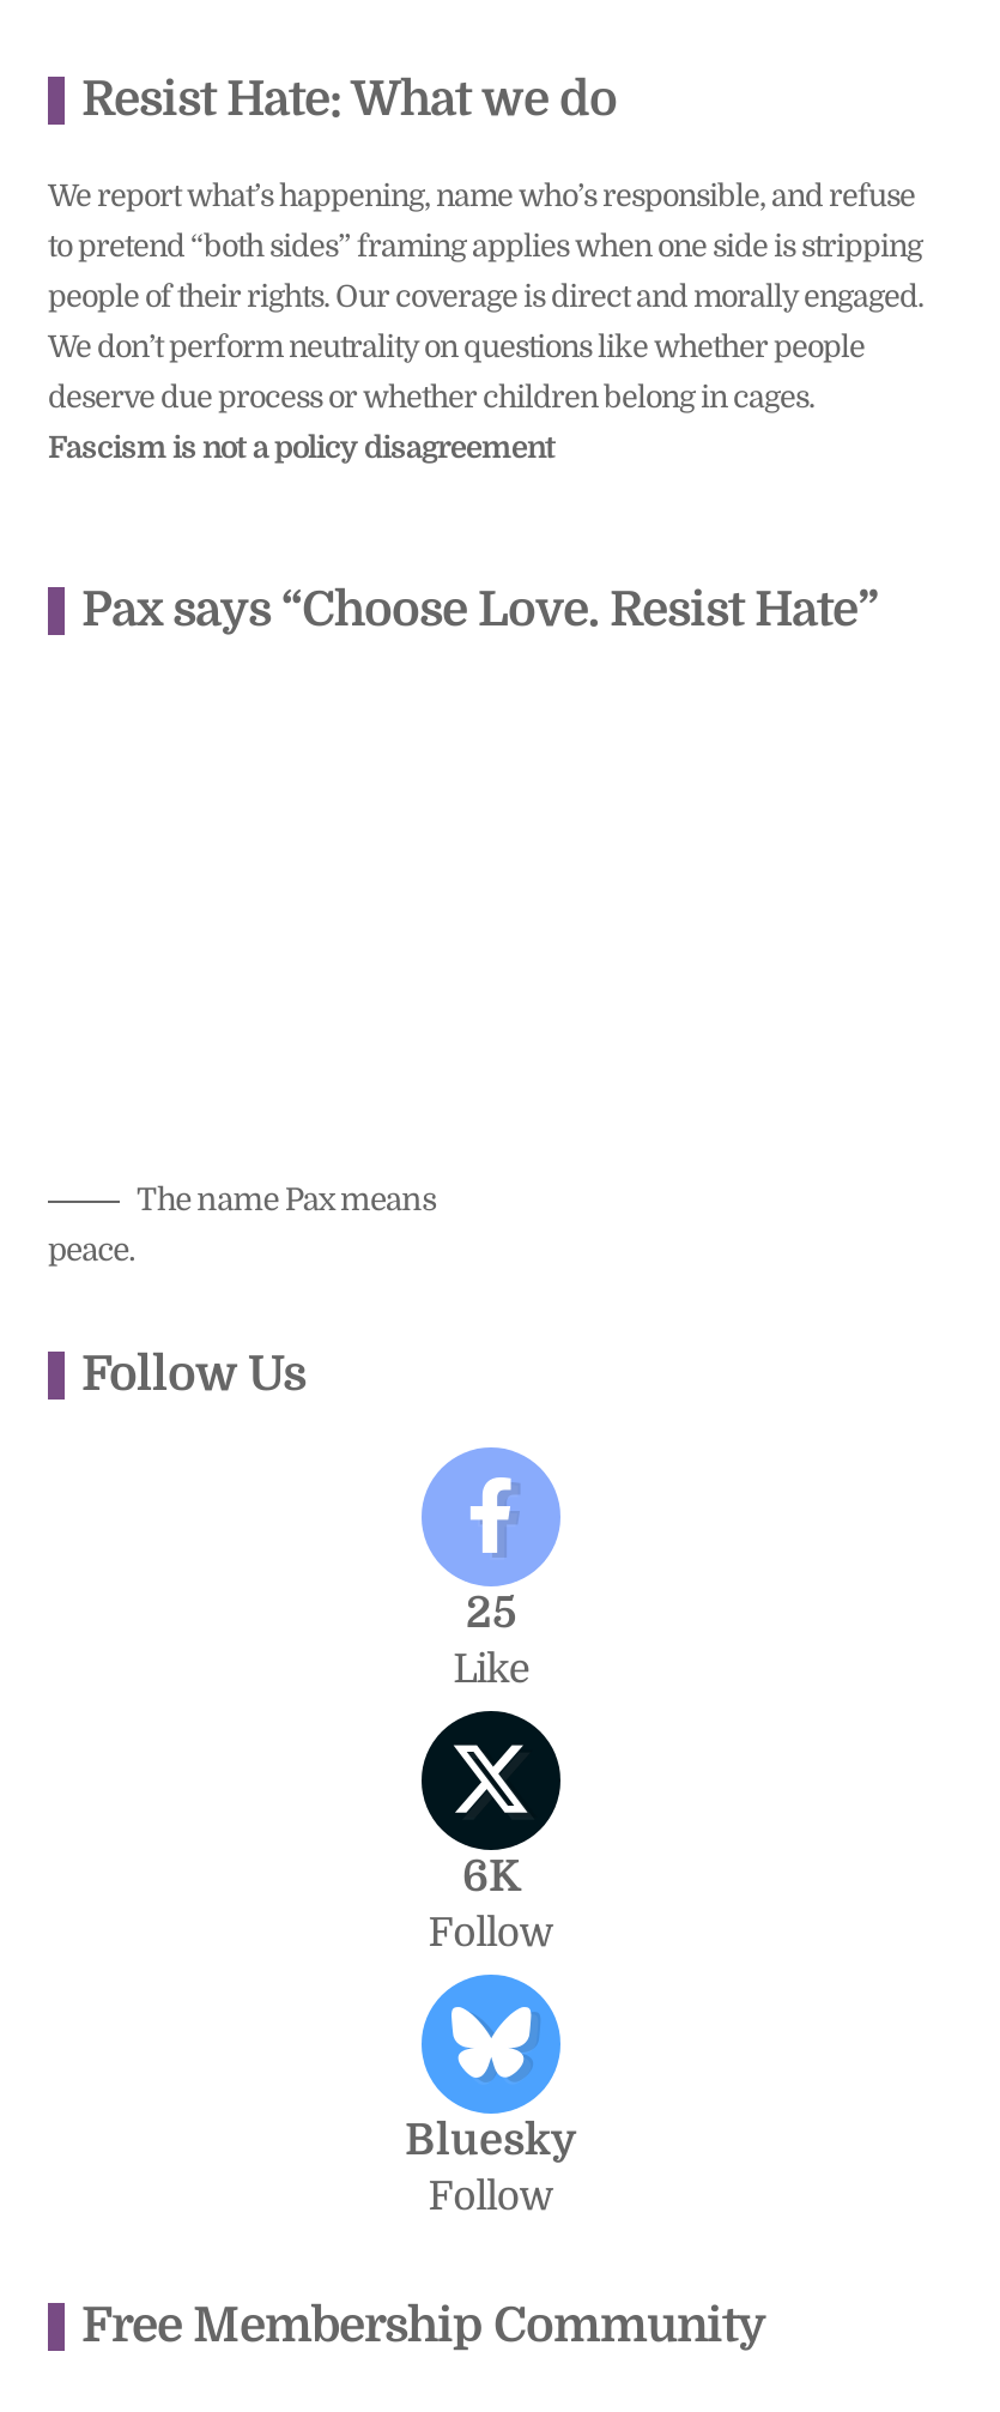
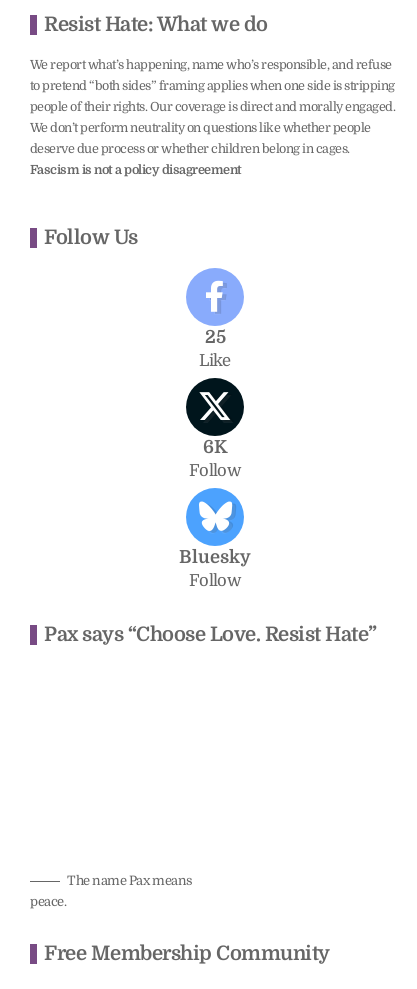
moved down: Pax says “Choose Love. Resist Hate”

moved down: The name Pax means | peace.

moved up: Follow Us | 25 | Like | 6K | Follow | Bluesky | Follow
